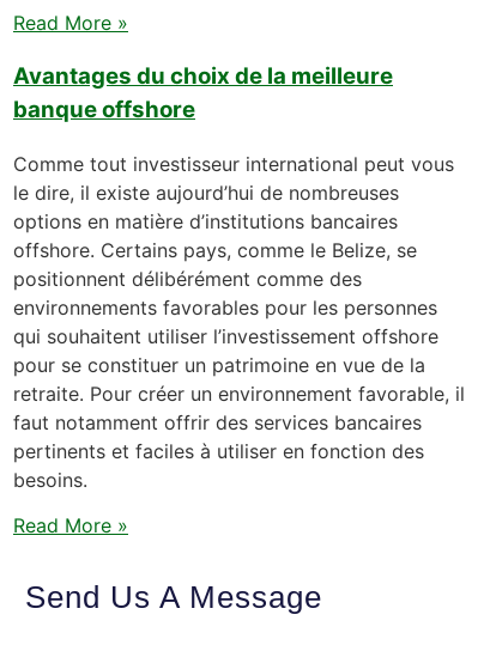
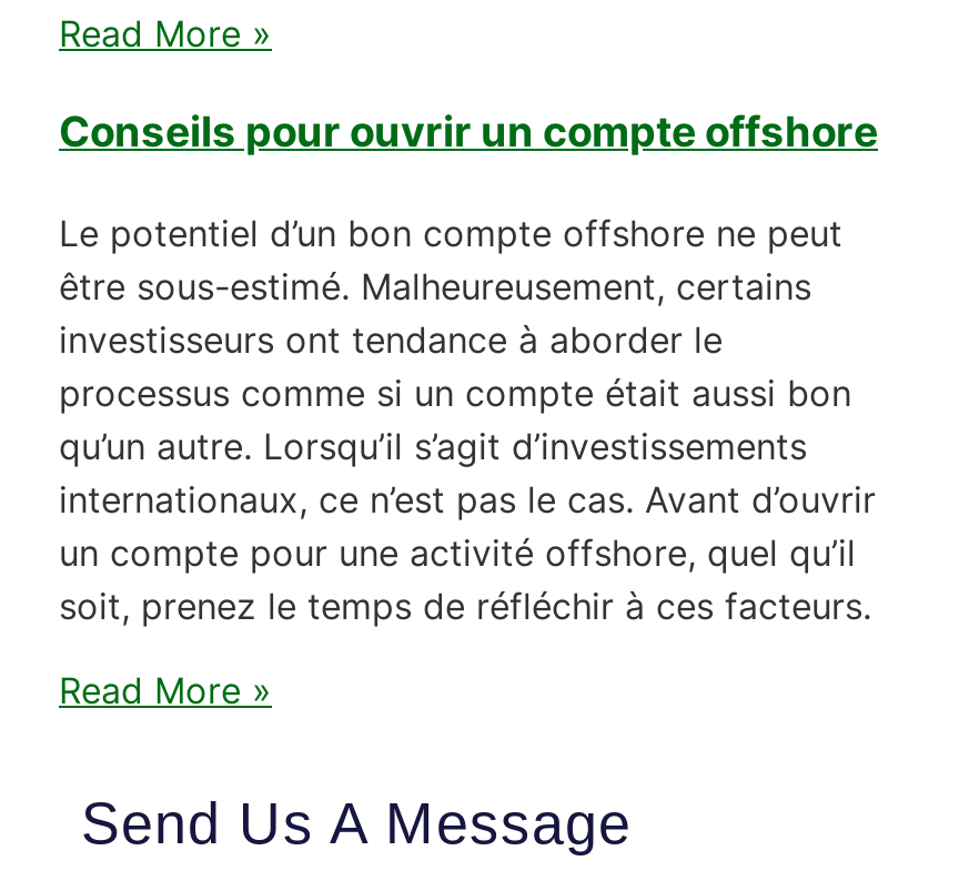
- Avantages du choix de la meilleure
- banque offshore
+ Conseils pour ouvrir un compte offshore

- Comme tout investisseur international peut vous
- le dire, il existe aujourd’hui de nombreuses
- options en matière d’institutions bancaires
- offshore. Certains pays, comme le Belize, se
- positionnent délibérément comme des
- environnements favorables pour les personnes
- qui souhaitent utiliser l’investissement offshore
- pour se constituer un patrimoine en vue de la
- retraite. Pour créer un environnement favorable, il
- faut notamment offrir des services bancaires
- pertinents et faciles à utiliser en fonction des
- besoins.
+ Le potentiel d’un bon compte offshore ne peut
+ être sous-estimé. Malheureusement, certains
+ investisseurs ont tendance à aborder le
+ processus comme si un compte était aussi bon
+ qu’un autre. Lorsqu’il s’agit d’investissements
+ internationaux, ce n’est pas le cas. Avant d’ouvrir
+ un compte pour une activité offshore, quel qu’il
+ soit, prenez le temps de réfléchir à ces facteurs.
